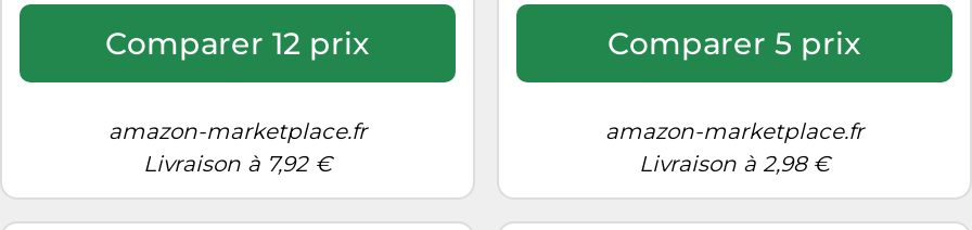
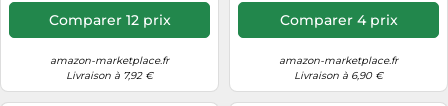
- Comparer 5 prix
+ Comparer 4 prix

- Livraison à 2,98 €
+ Livraison à 6,90 €
